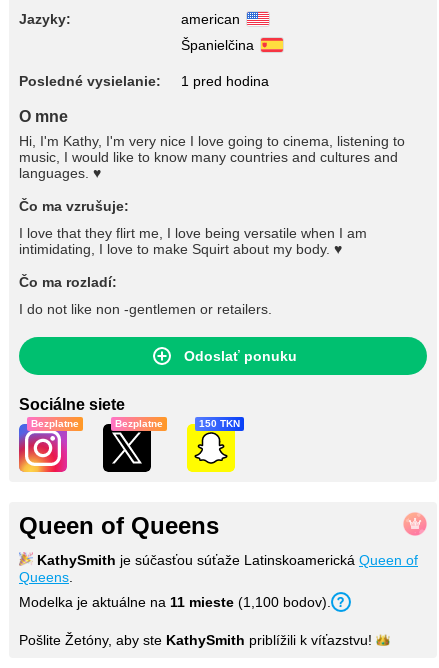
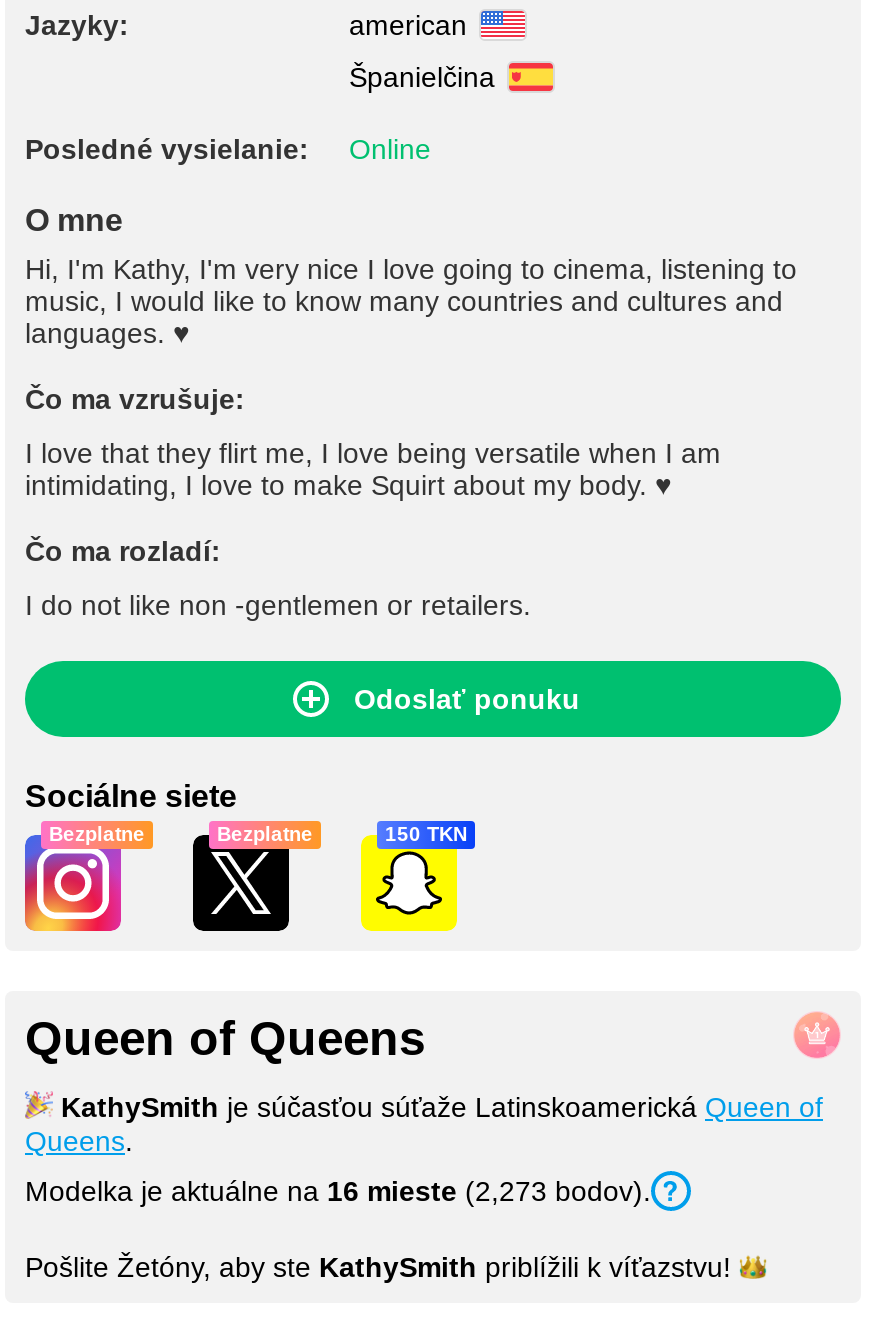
- 1 pred hodina
+ Online

- Modelka je aktuálne na 11 mieste (1,100 bodov).
+ Modelka je aktuálne na 16 mieste (2,273 bodov).
